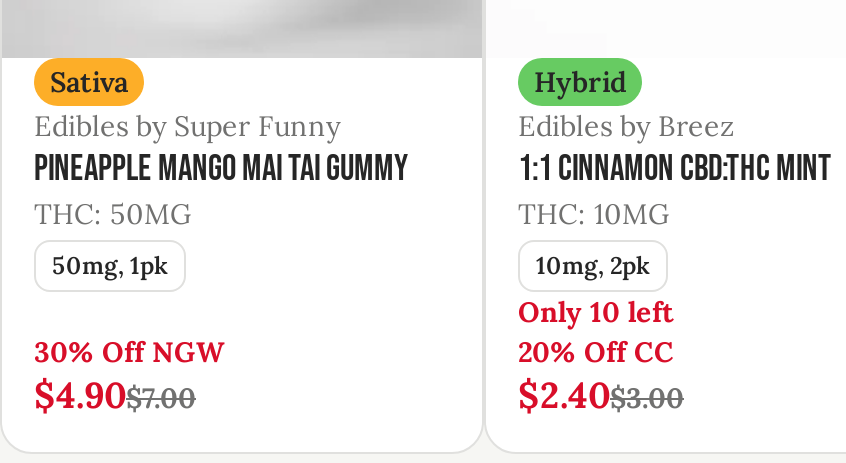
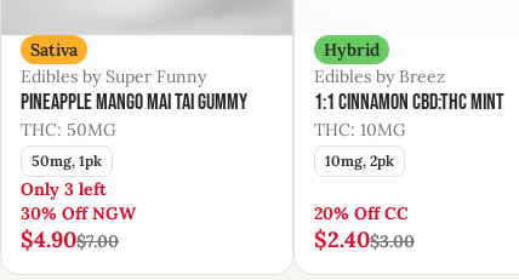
+ Only 3 left

- Only 10 left
